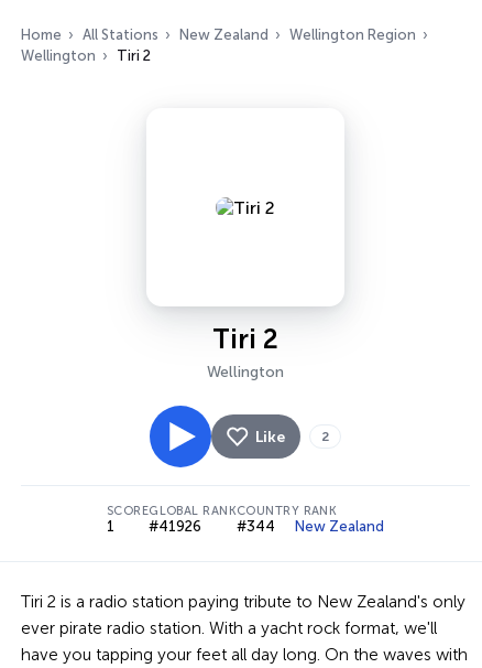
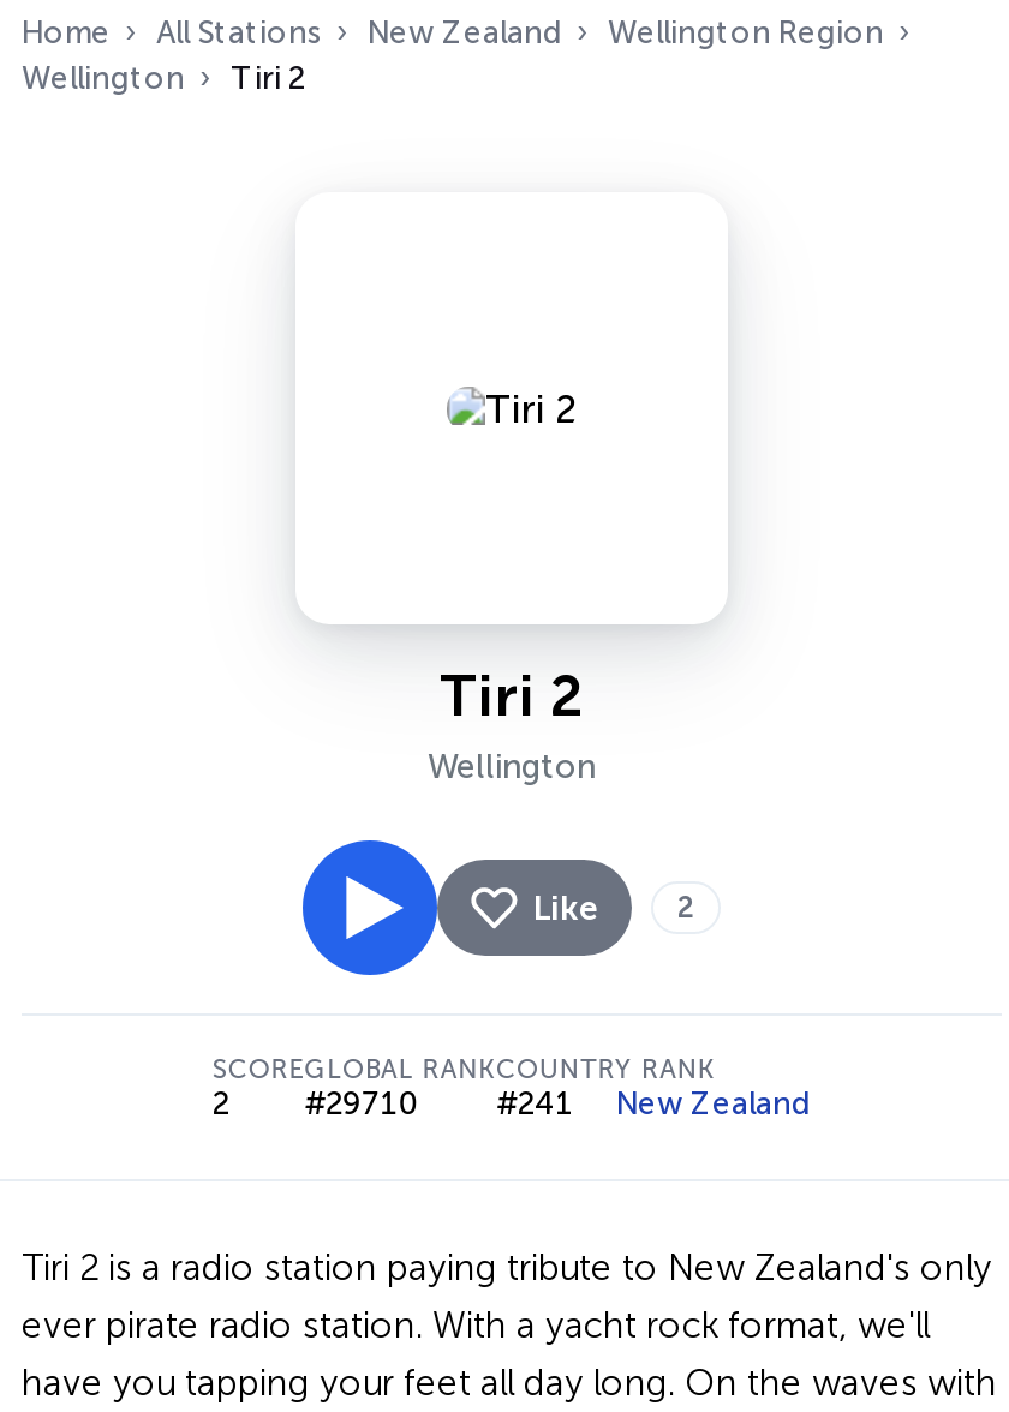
- 1
+ 2

- #41926
+ #29710

- #344 New Zealand
+ #241 New Zealand
